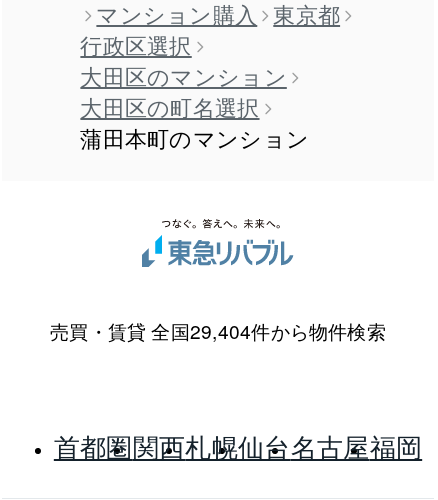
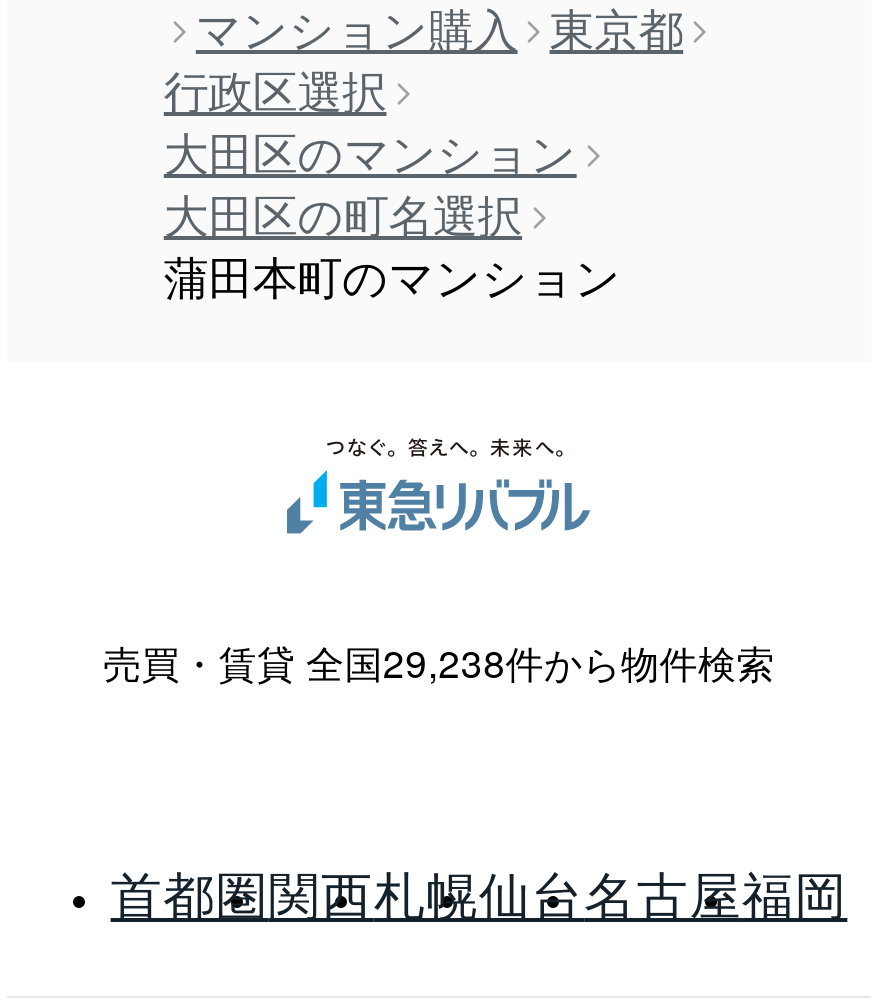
- 売買・賃貸 全国29,404件から物件検索
+ 売買・賃貸 全国29,238件から物件検索
